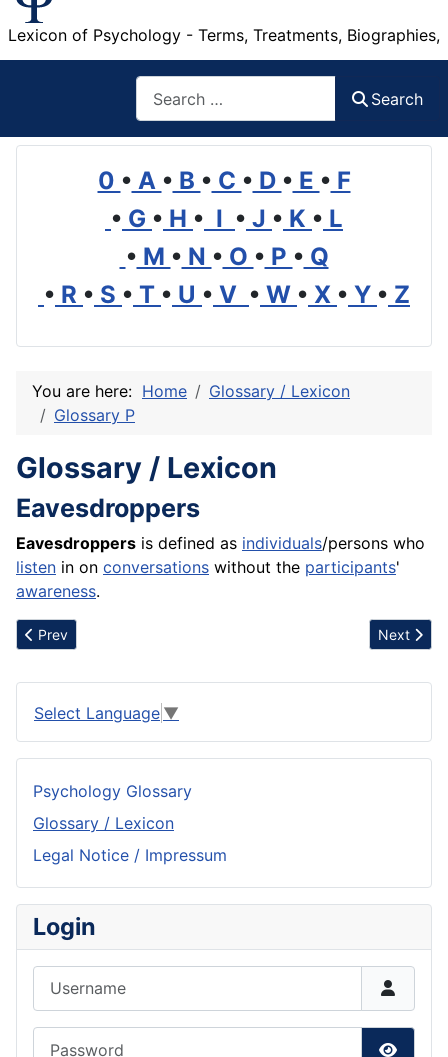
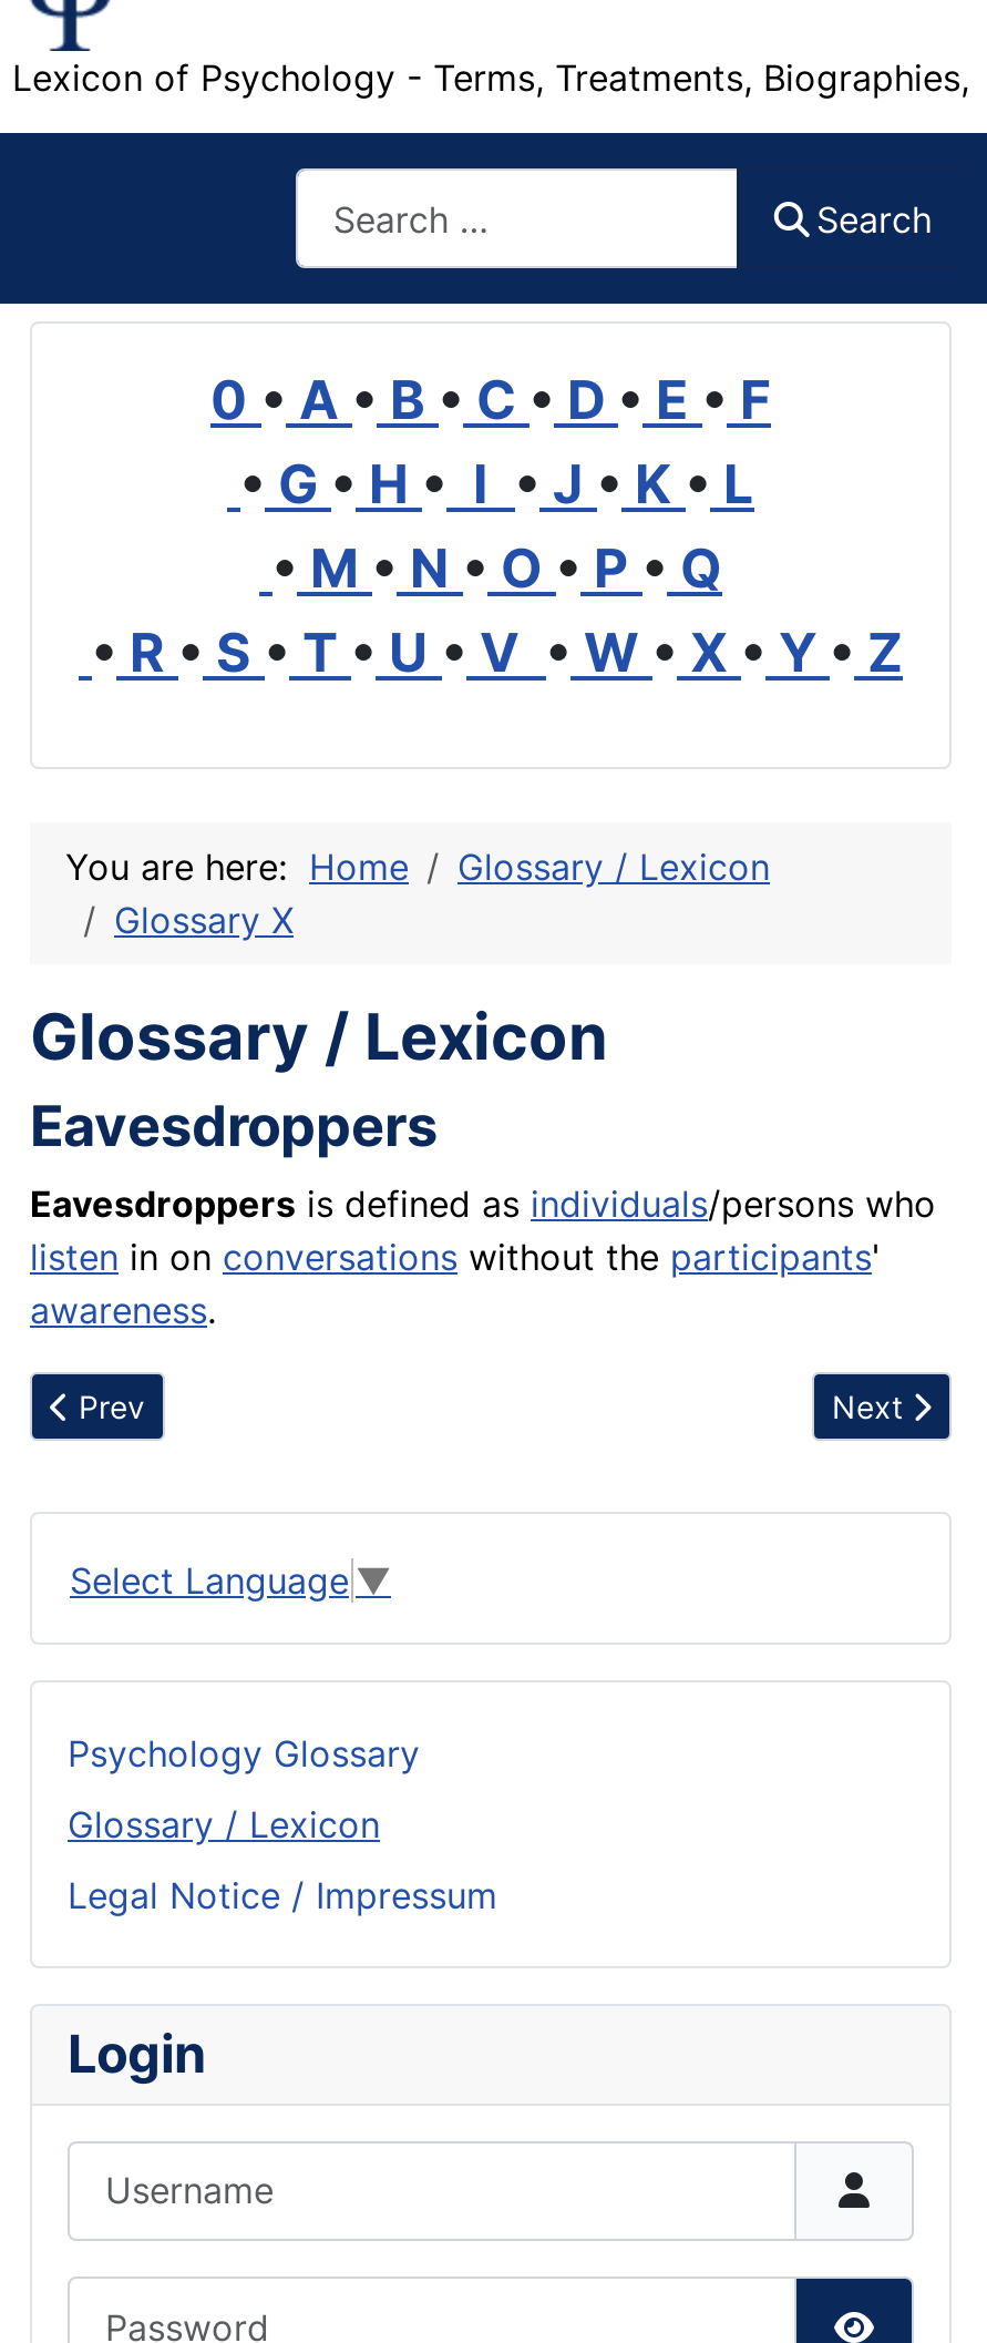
- Glossary P
+ Glossary X
